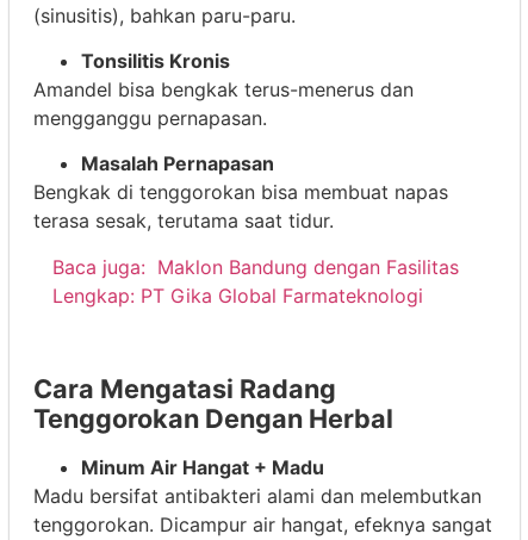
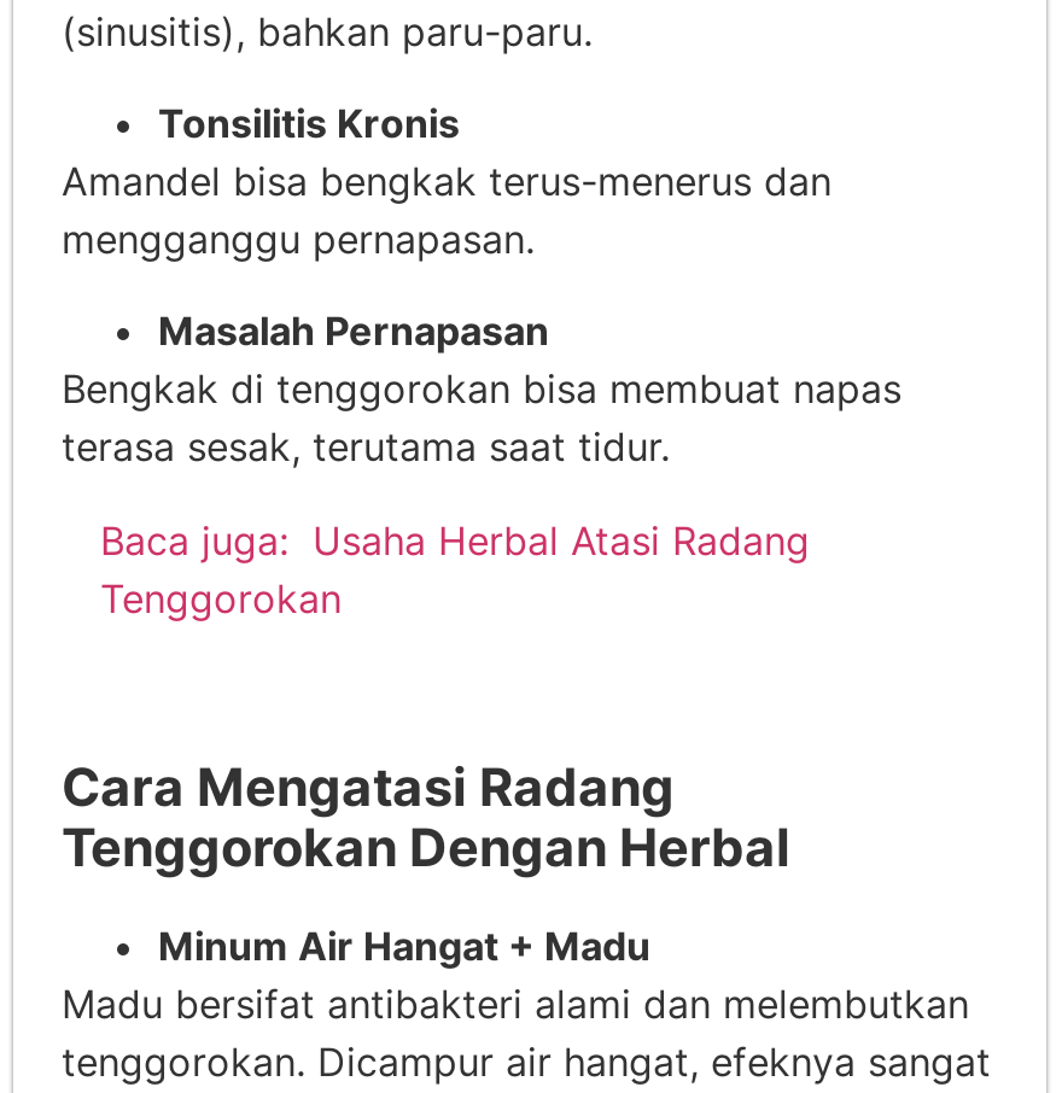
- Baca juga: Maklon Bandung dengan Fasilitas
- Lengkap: PT Gika Global Farmateknologi
+ Baca juga: Usaha Herbal Atasi Radang
+ Tenggorokan
